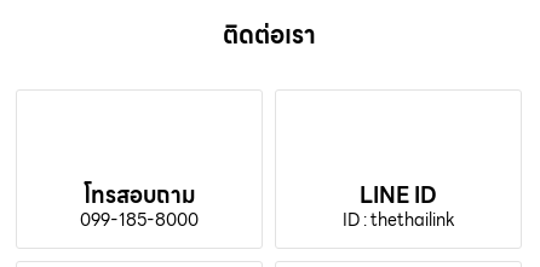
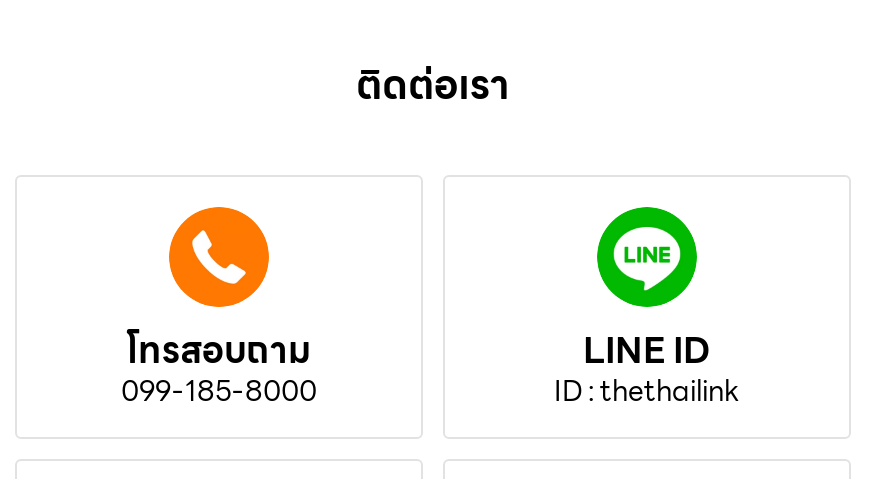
+ [image]

+ [image]
